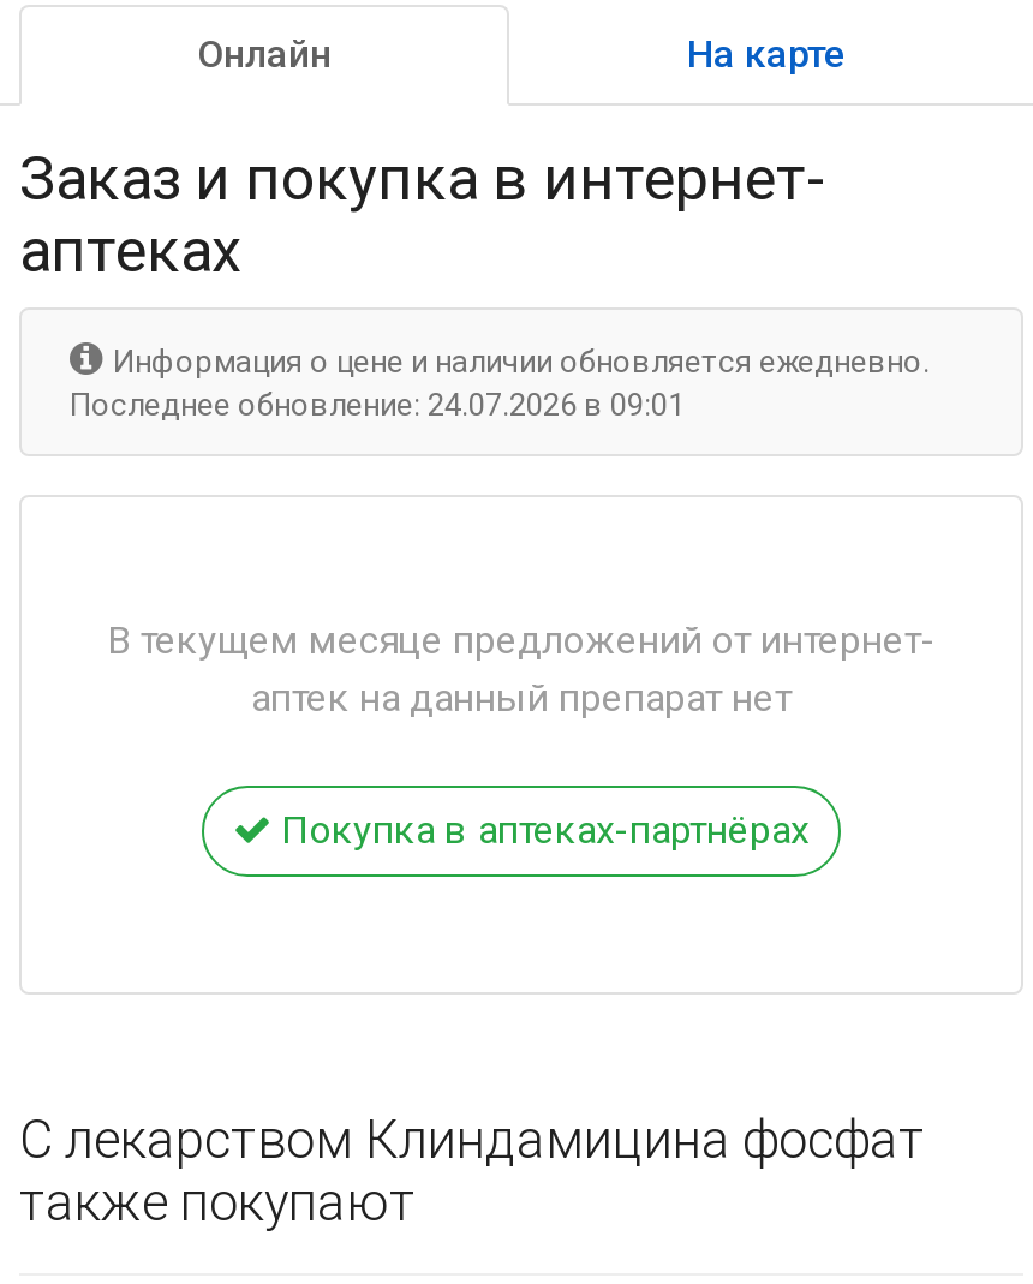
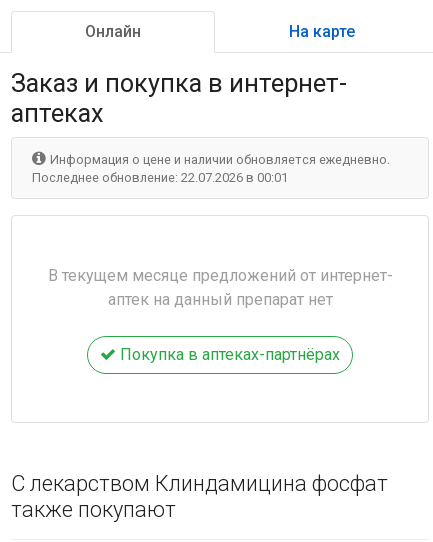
- Последнее обновление: 24.07.2026 в 09:01
+ Последнее обновление: 22.07.2026 в 00:01
